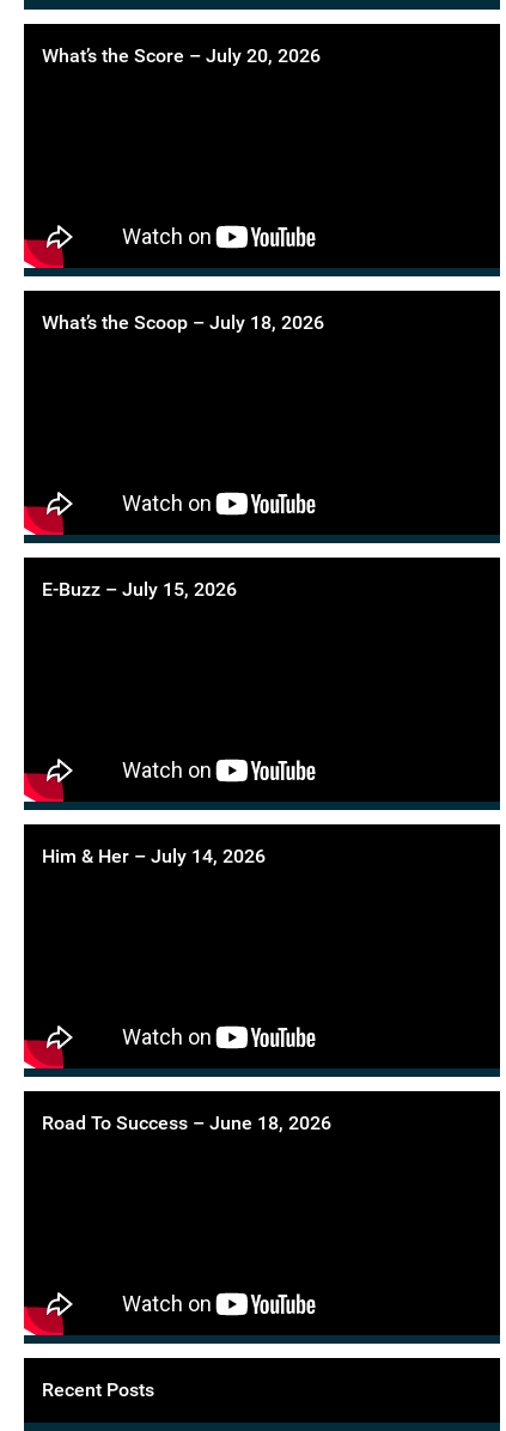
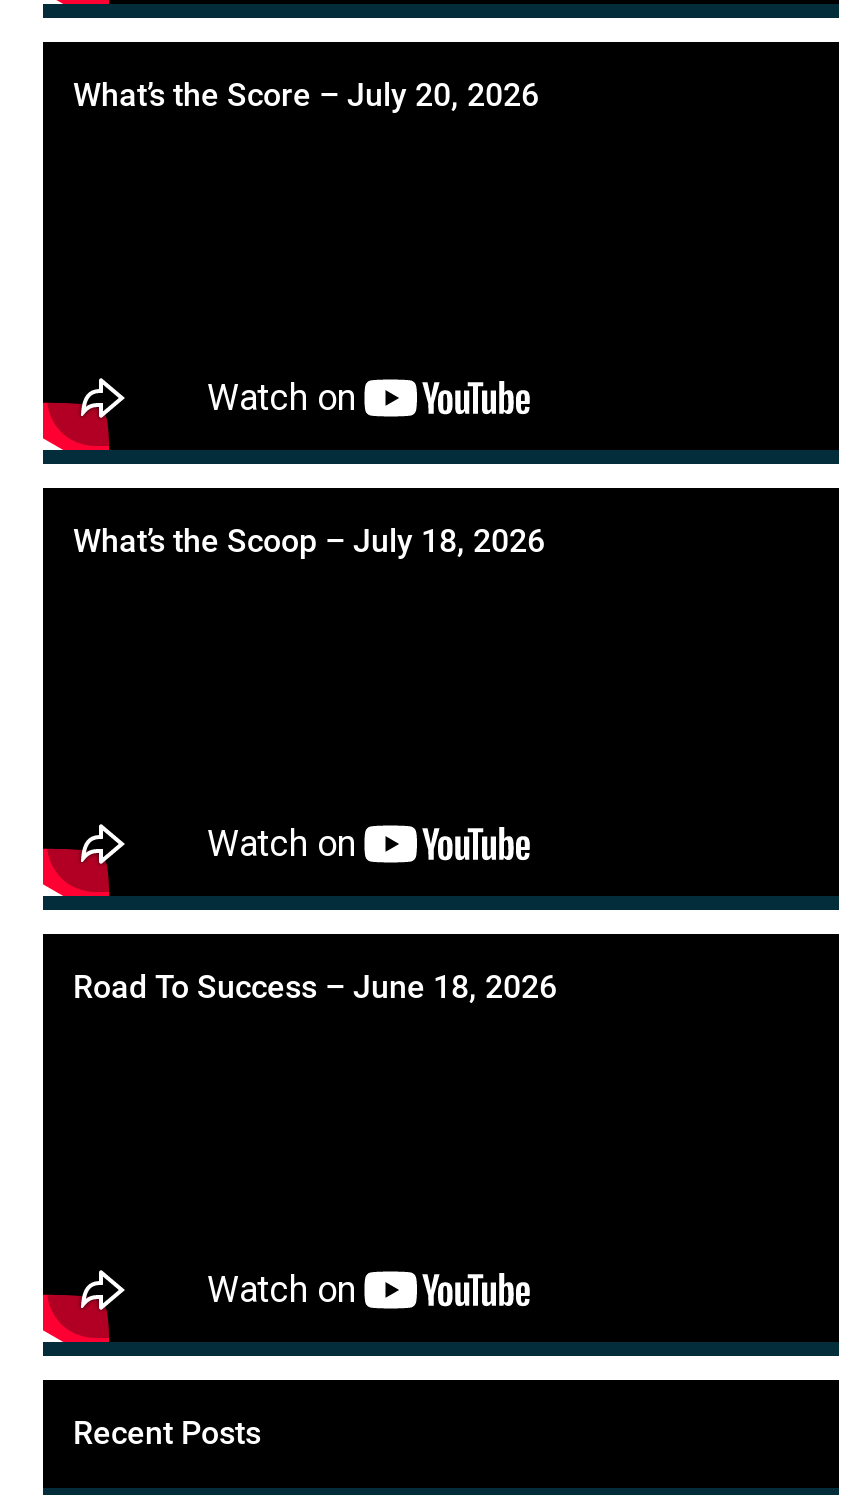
- E-Buzz – July 15, 2026

- Him & Her – July 14, 2026
